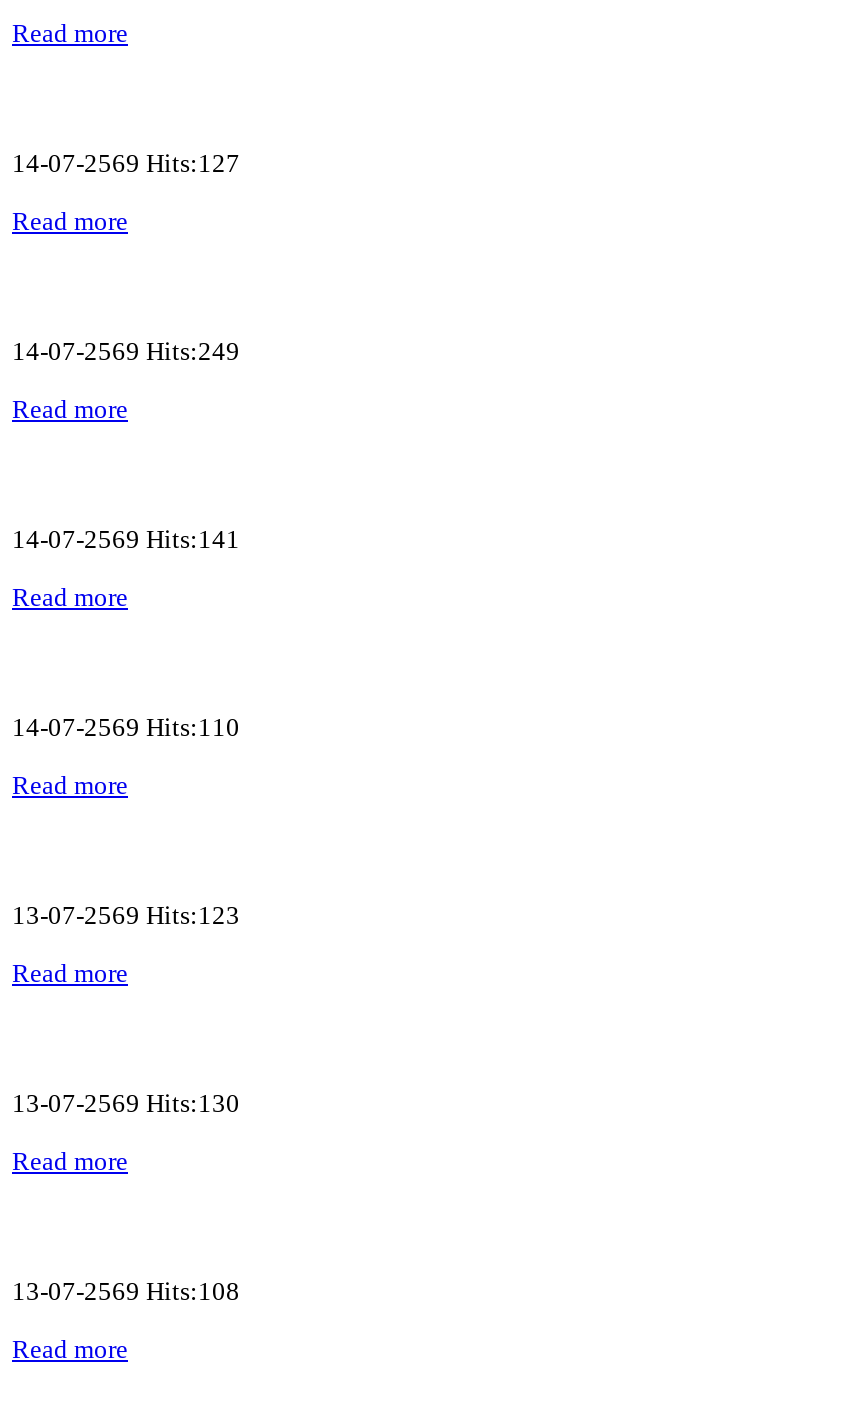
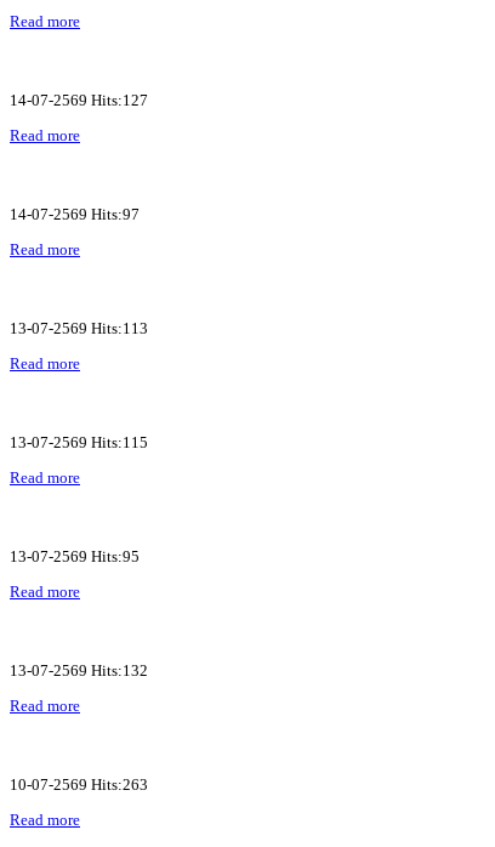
- 14-07-2569 Hits:249
+ 14-07-2569 Hits:97

- 14-07-2569 Hits:141
+ 13-07-2569 Hits:113

- 14-07-2569 Hits:110
+ 13-07-2569 Hits:115

- 13-07-2569 Hits:123
+ 13-07-2569 Hits:95

- 13-07-2569 Hits:130
+ 13-07-2569 Hits:132

- 13-07-2569 Hits:108
+ 10-07-2569 Hits:263
